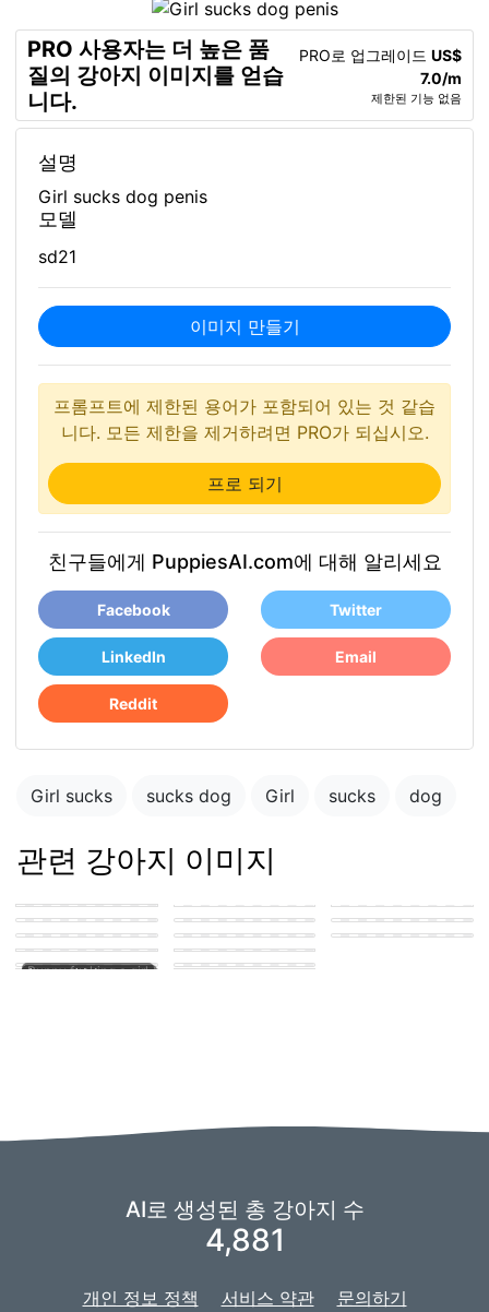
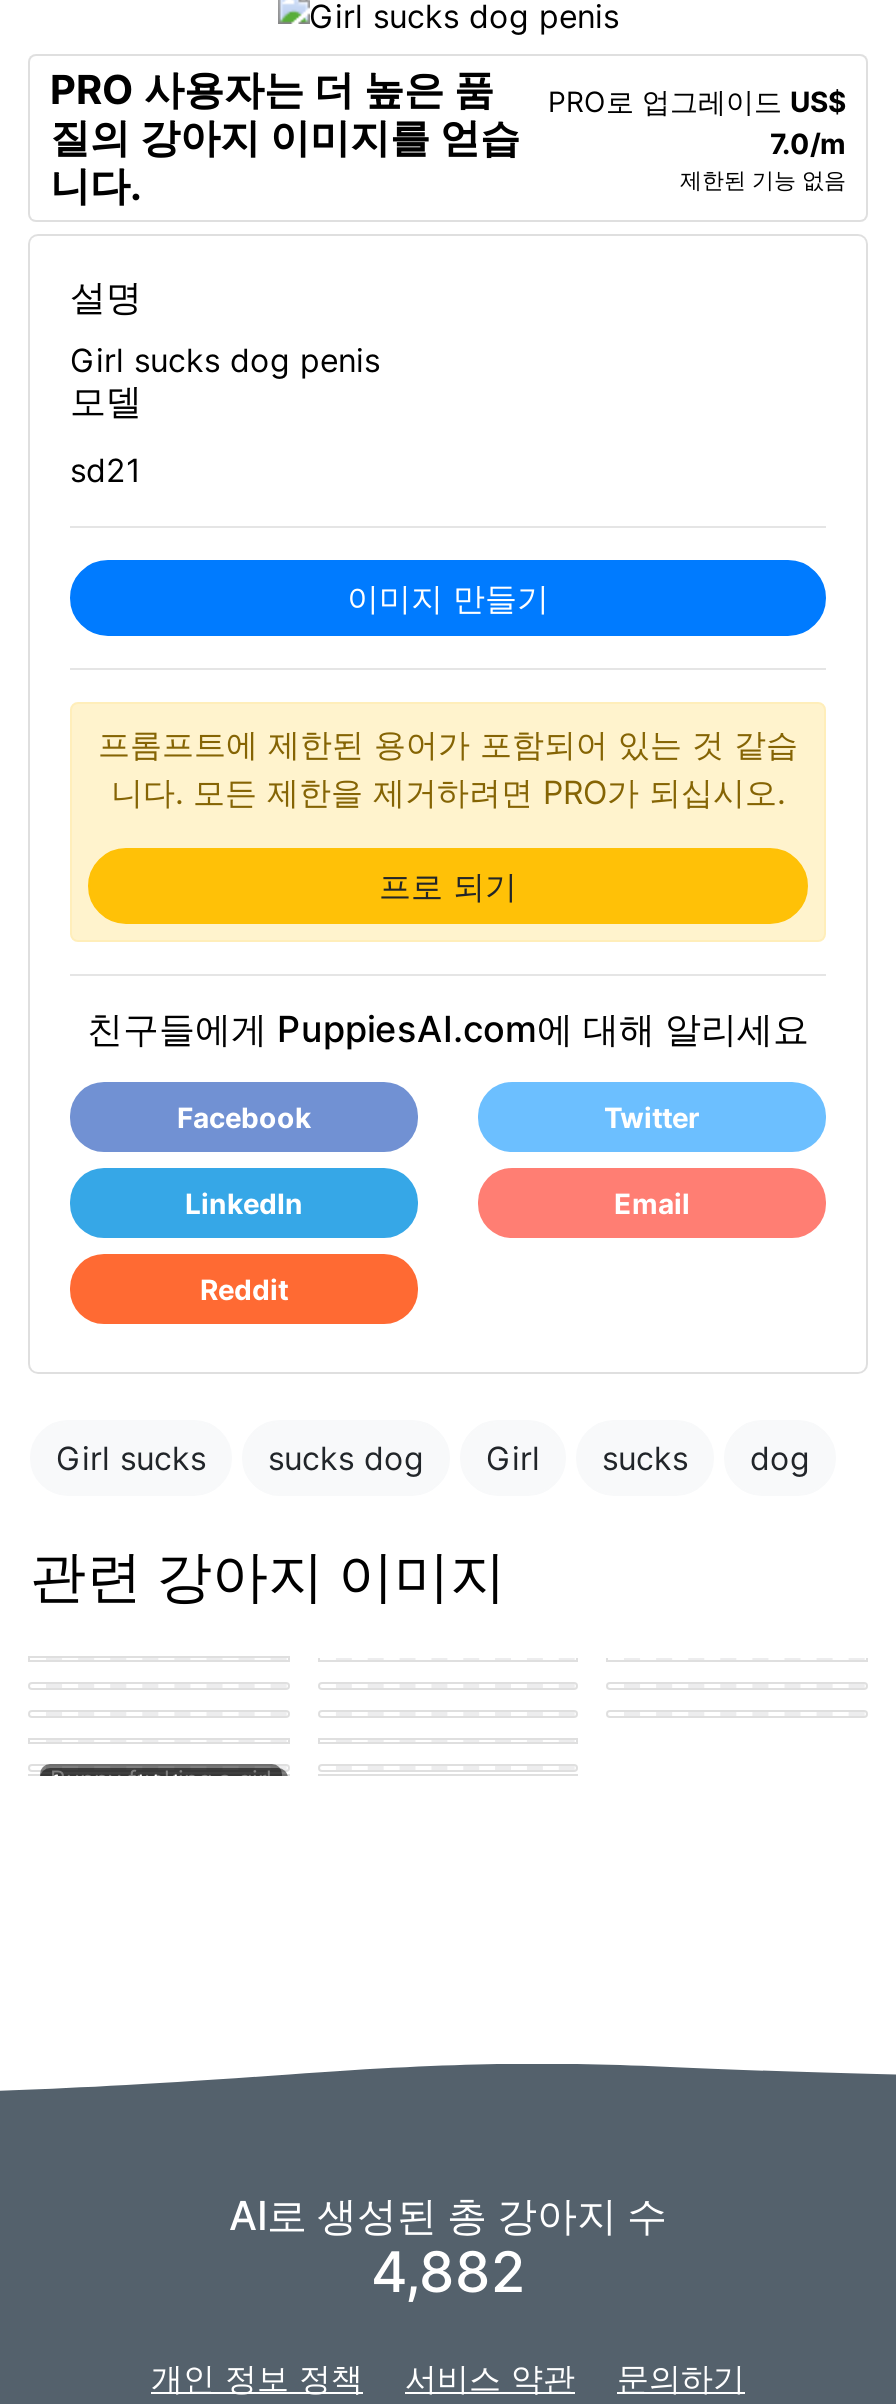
- 4,881
+ 4,882
